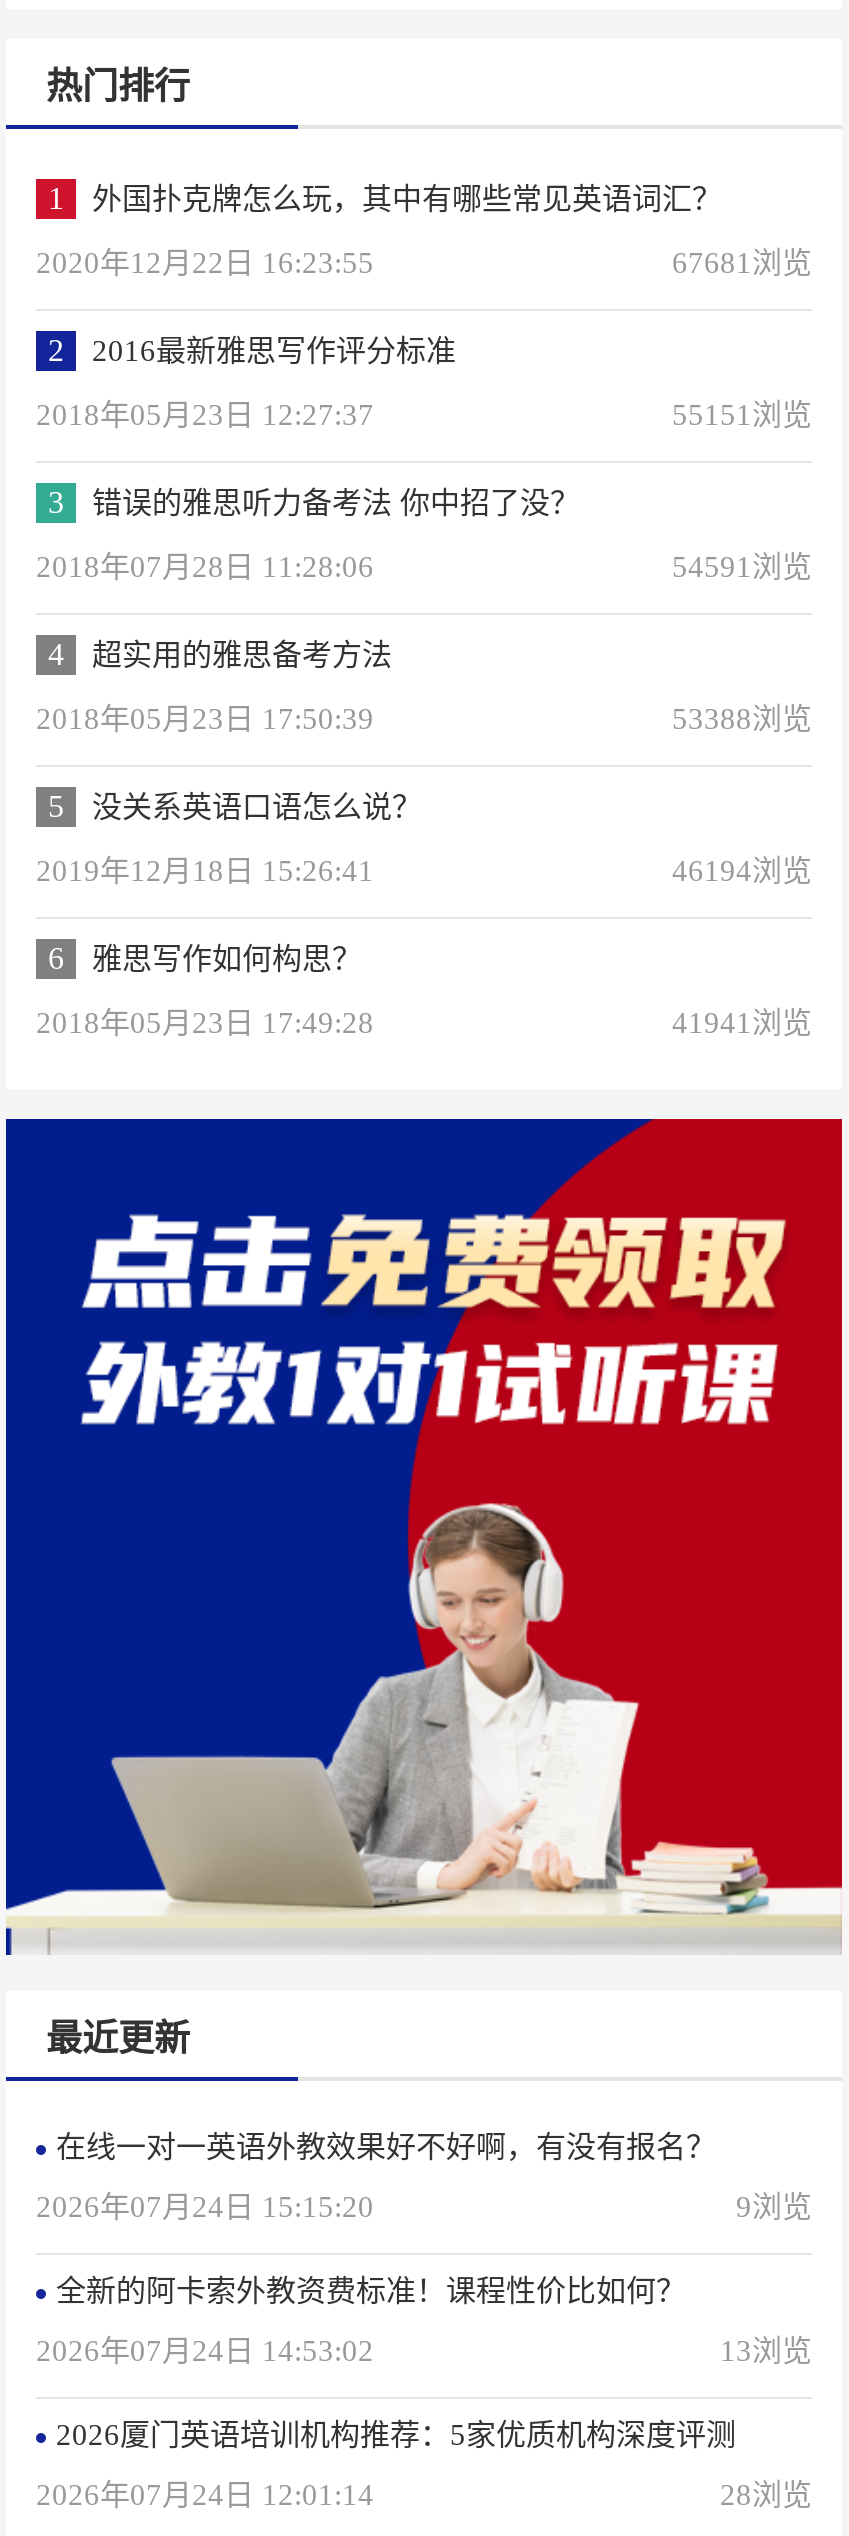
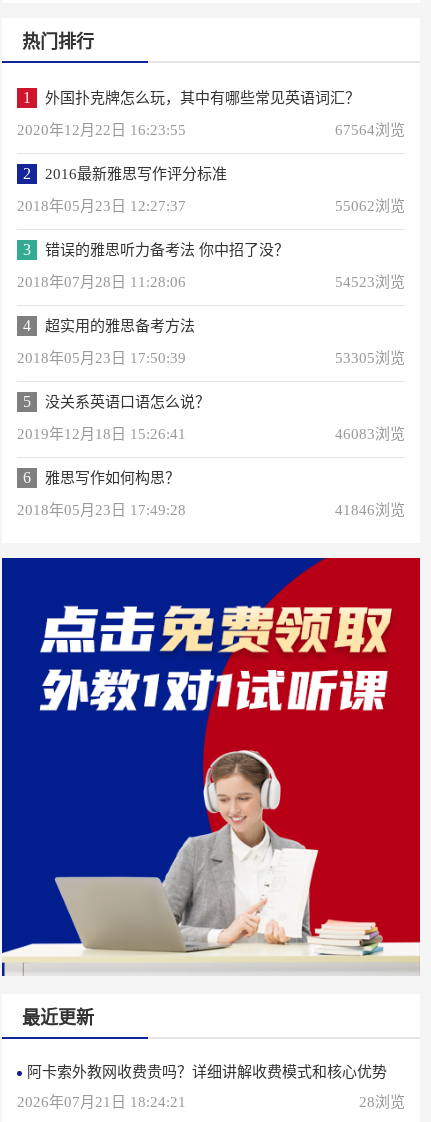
- 67681浏览
+ 67564浏览

- 55151浏览
+ 55062浏览

- 54591浏览
+ 54523浏览

- 53388浏览
+ 53305浏览

- 46194浏览
+ 46083浏览

- 41941浏览
+ 41846浏览

- 在线一对一英语外教效果好不好啊，有没有报名？
- 2026年07月24日 15:15:20
- 9浏览
- 全新的阿卡索外教资费标准！课程性价比如何？
- 2026年07月24日 14:53:02
- 13浏览
- 2026厦门英语培训机构推荐：5家优质机构深度评测
- 2026年07月24日 12:01:14
+ 阿卡索外教网收费贵吗？详细讲解收费模式和核心优势
+ 2026年07月21日 18:24:21
